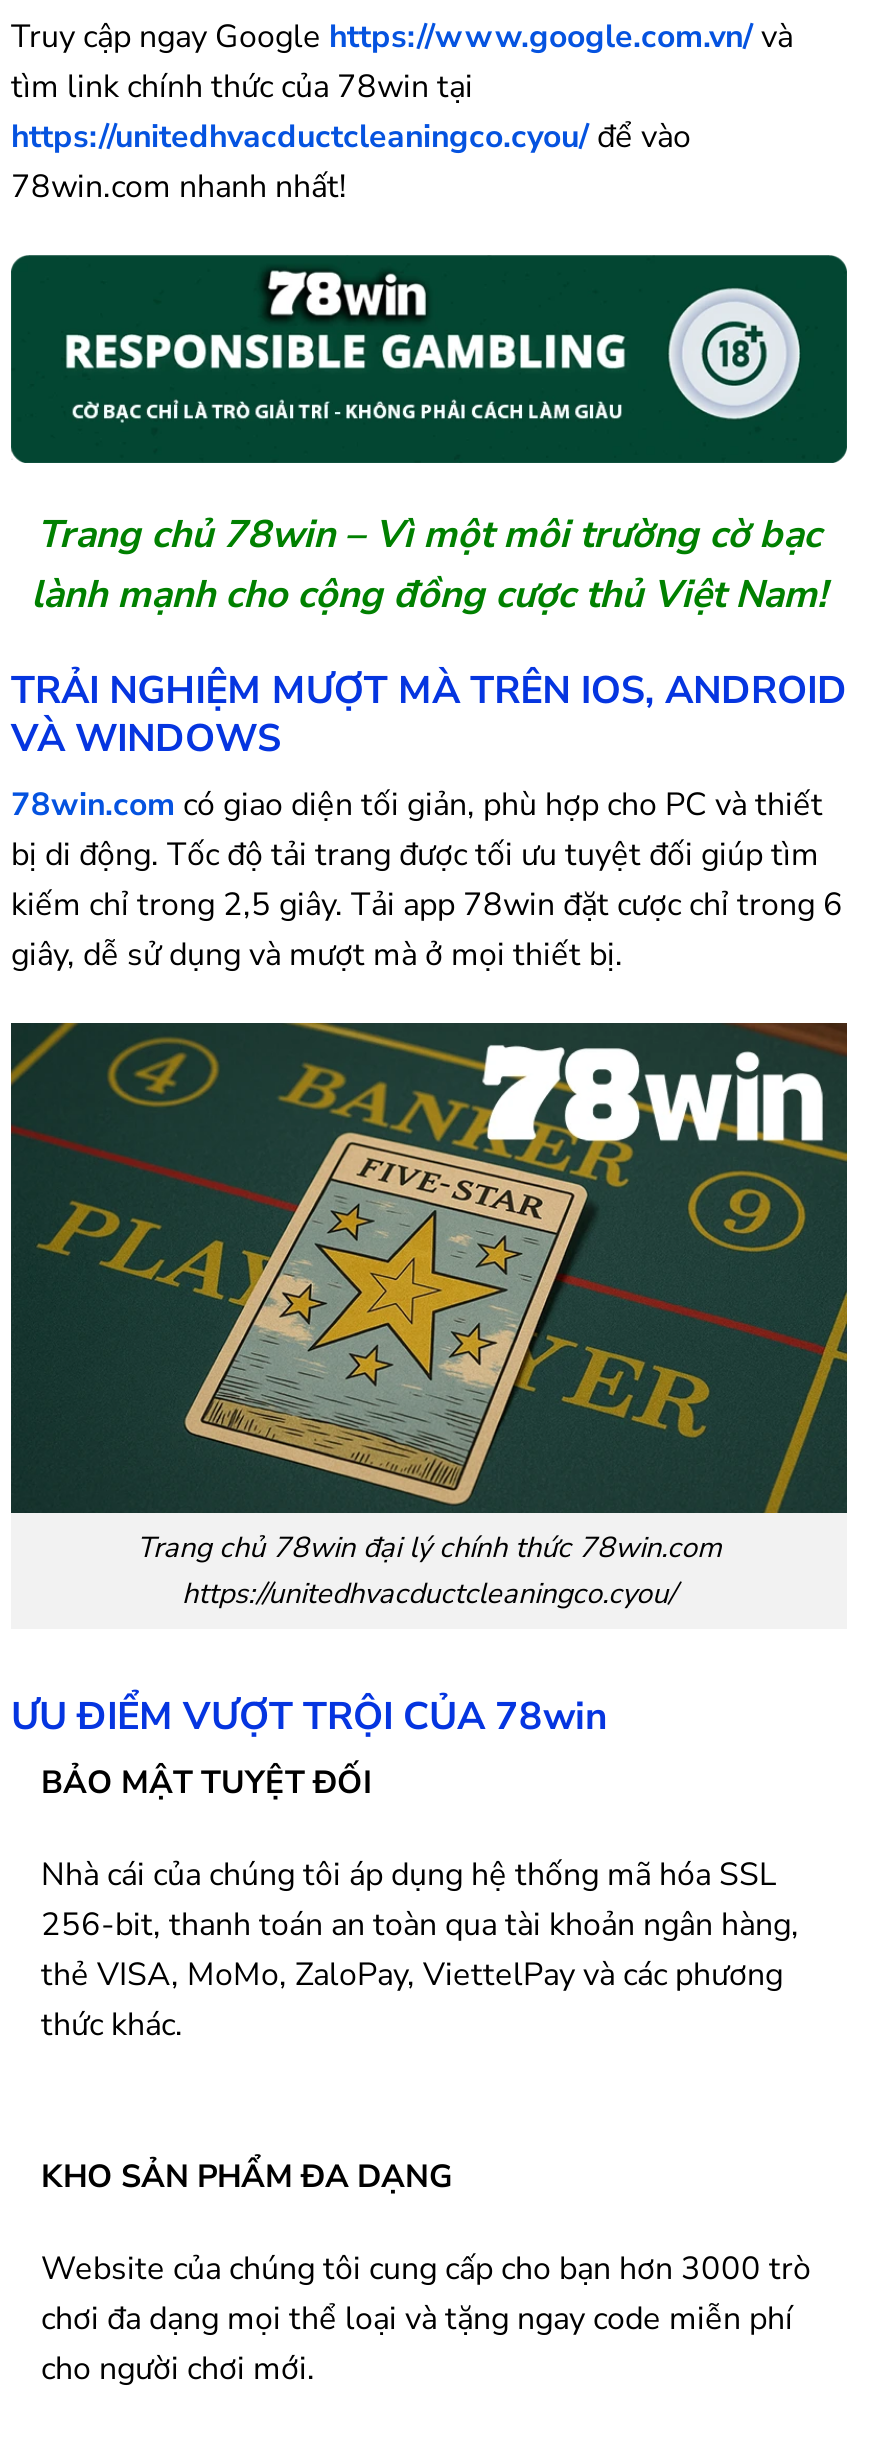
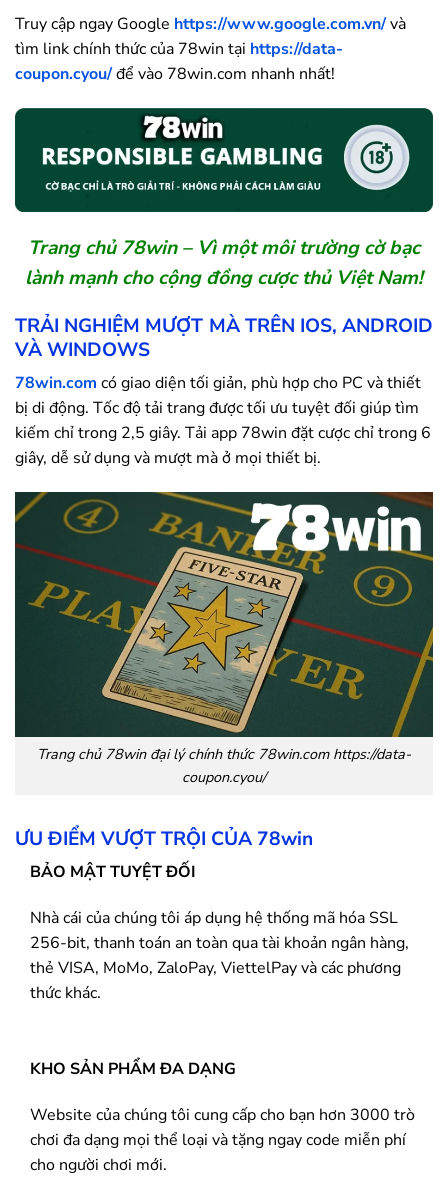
- tìm link chính thức của 78win tại
- https://unitedhvacductcleaningco.cyou/ để vào
- 78win.com nhanh nhất!
+ tìm link chính thức của 78win tại https://data-
+ coupon.cyou/ để vào 78win.com nhanh nhất!

- Trang chủ 78win đại lý chính thức 78win.com
- https://unitedhvacductcleaningco.cyou/
+ Trang chủ 78win đại lý chính thức 78win.com https://data-
+ coupon.cyou/
